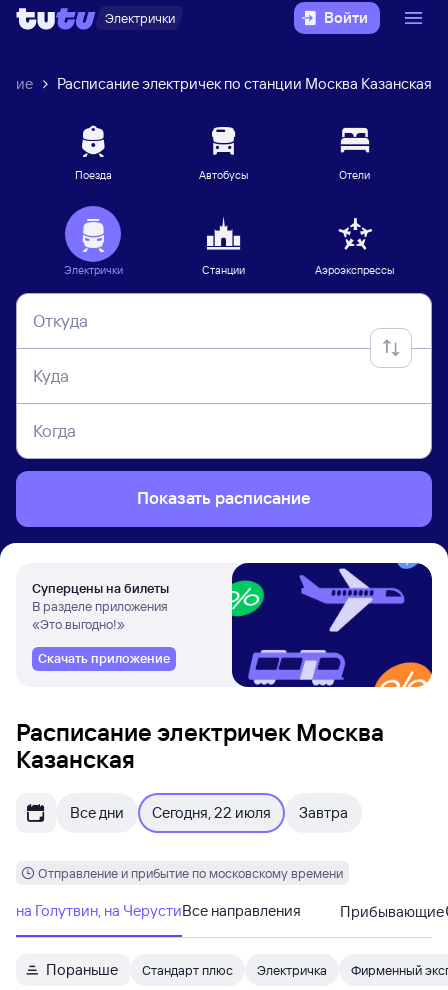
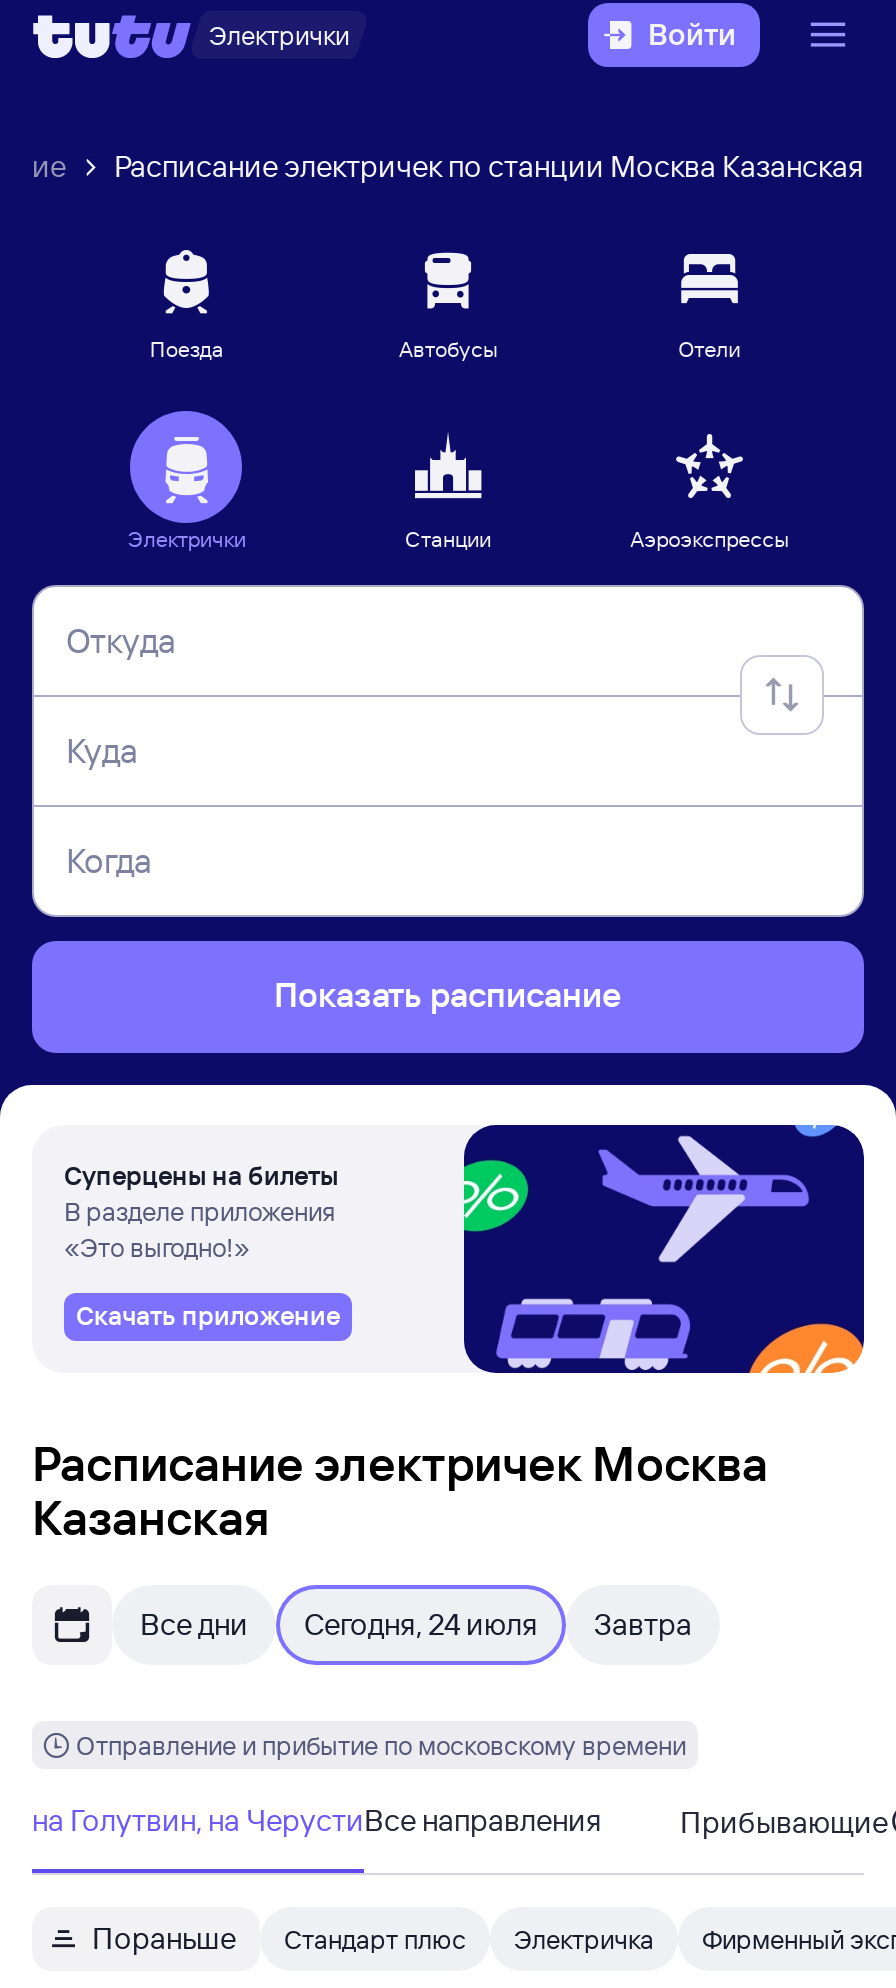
- Все дни Сегодня, 22 июля Завтра
+ Все дни Сегодня, 24 июля Завтра
